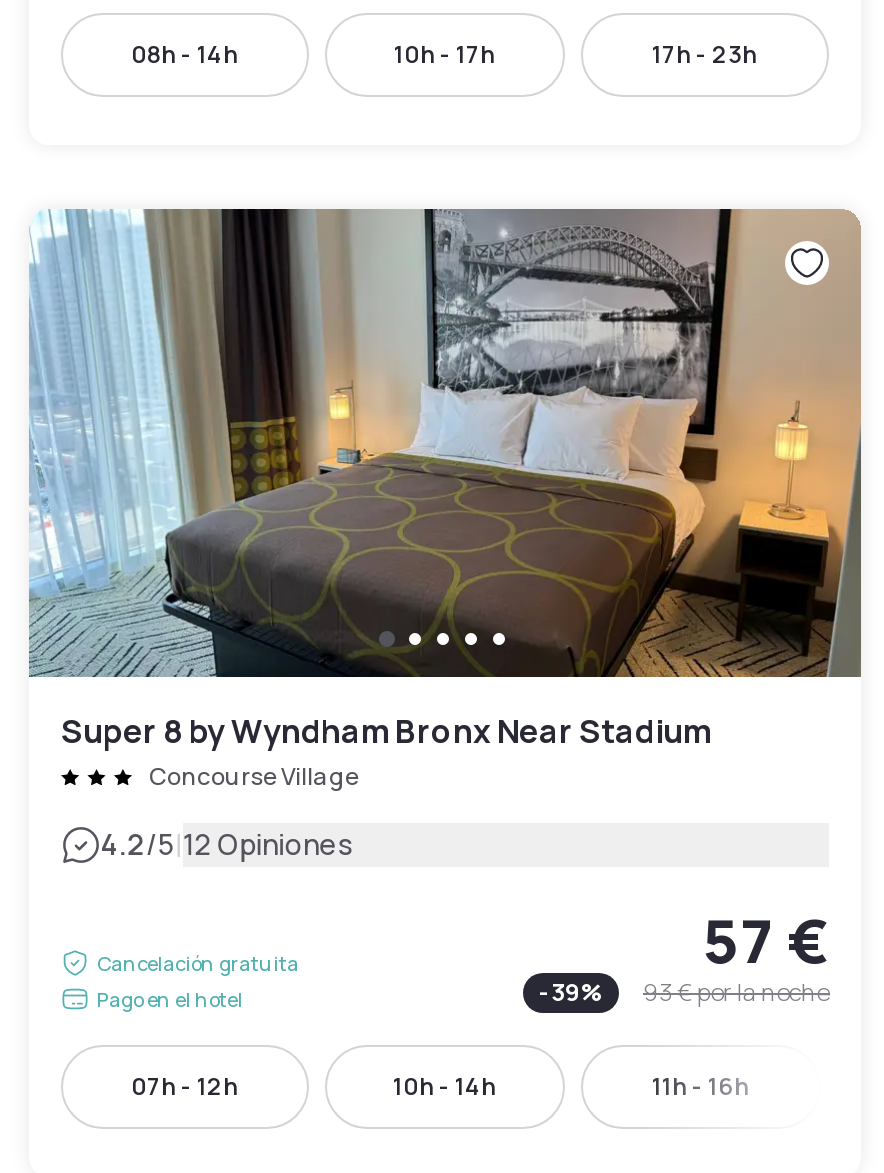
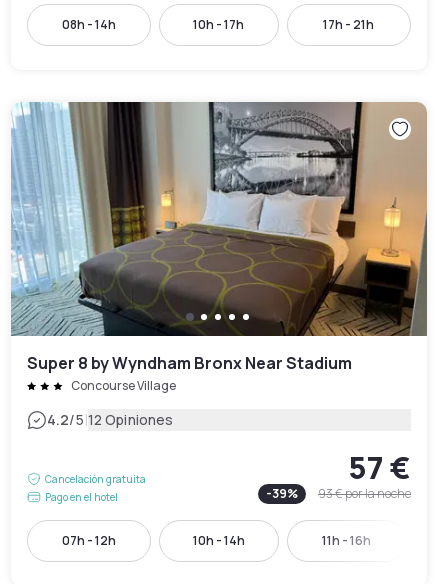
- 17h - 23h
+ 17h - 21h
